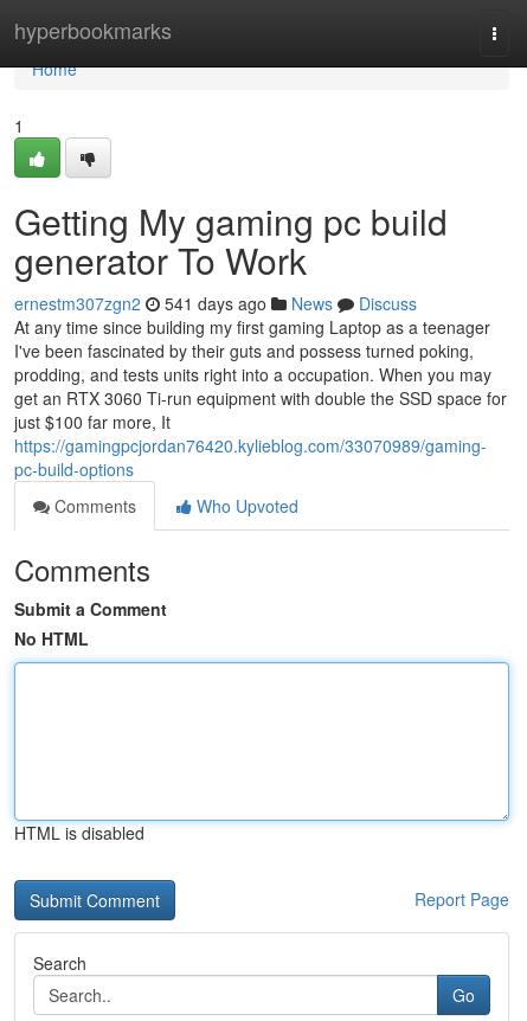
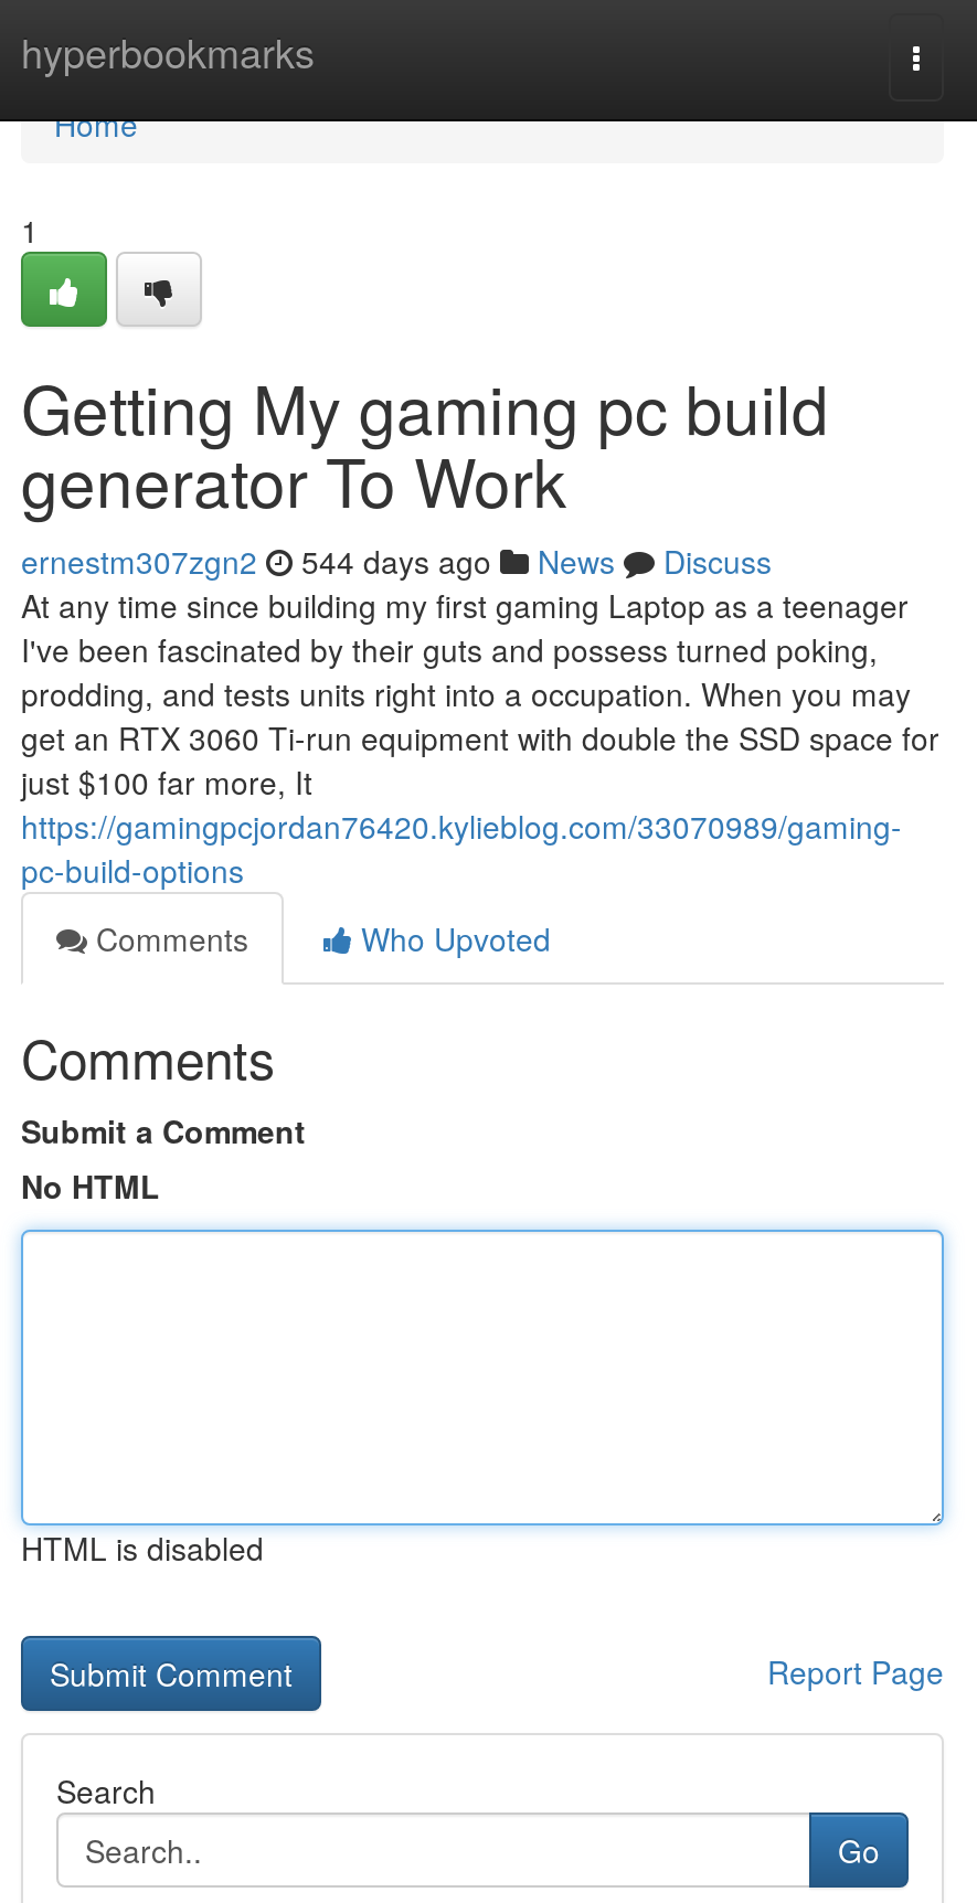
- ernestm307zgn2 541 days ago News Discuss
+ ernestm307zgn2 544 days ago News Discuss
